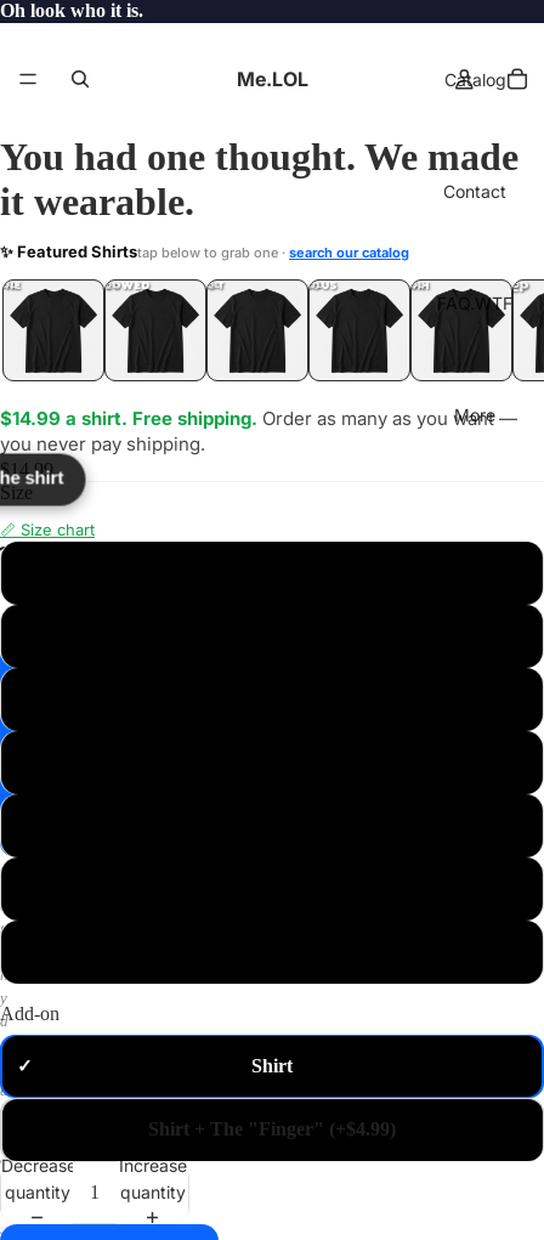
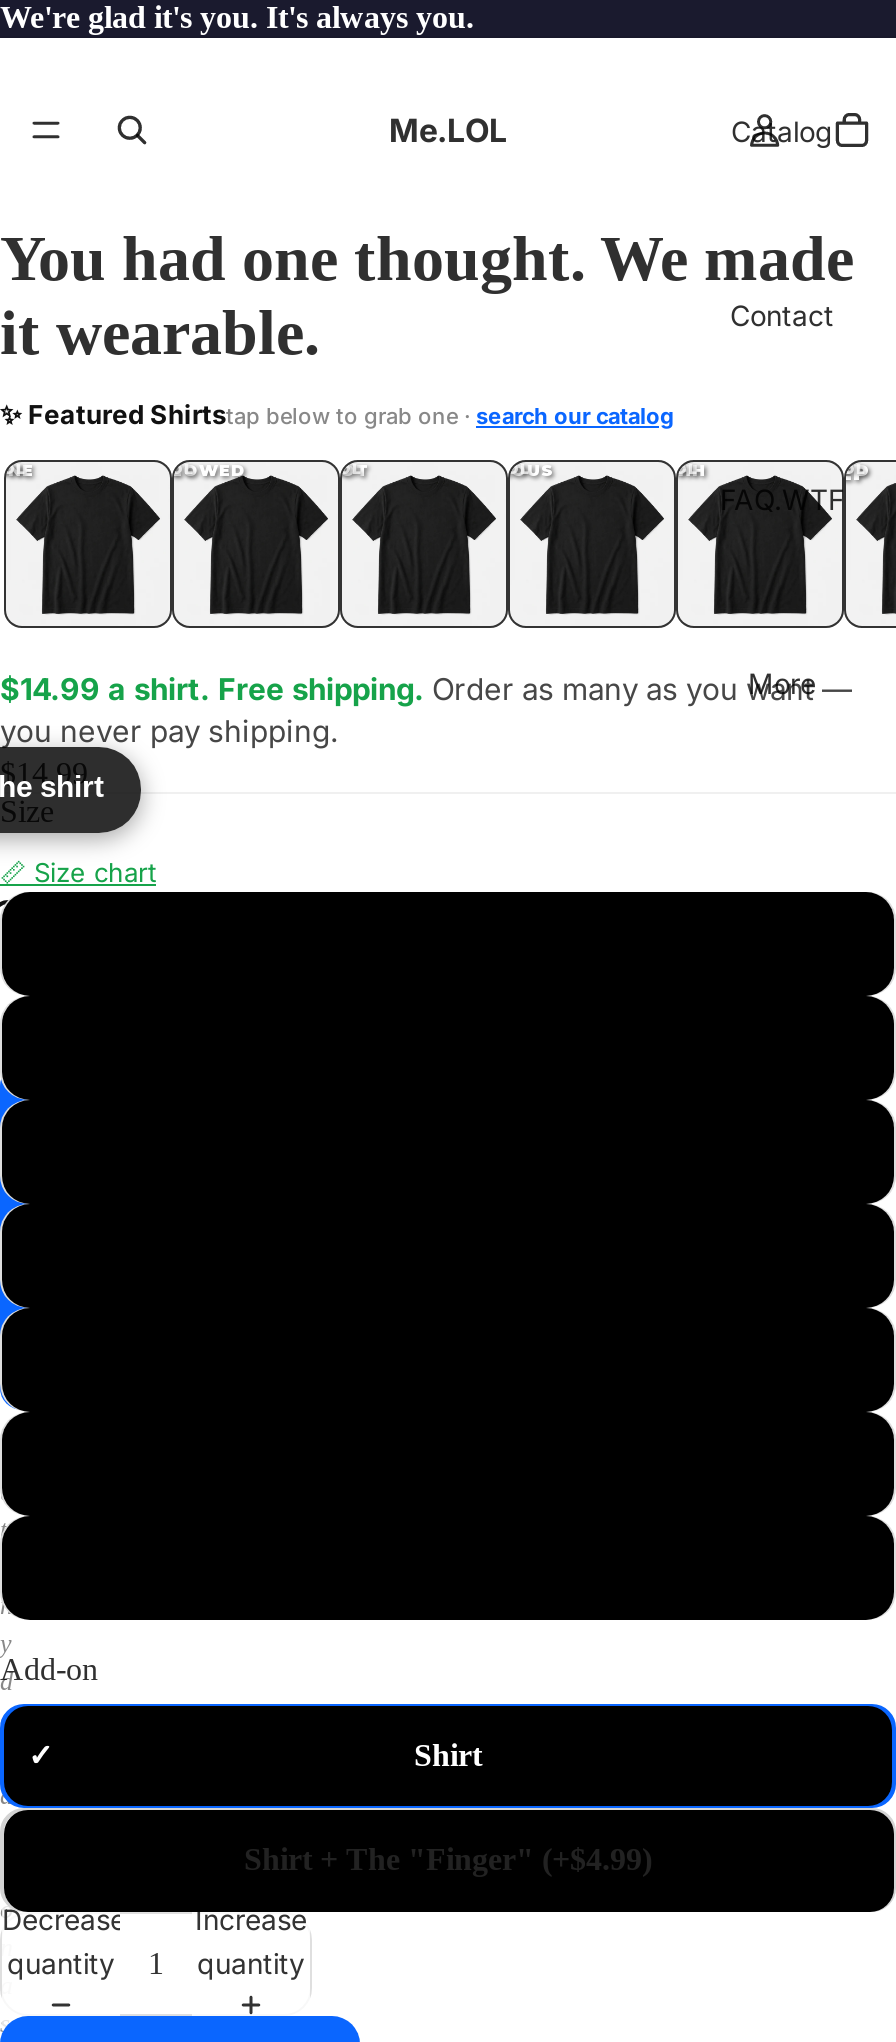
- Oh look who it is.
+ We're glad it's you. It's always you.
